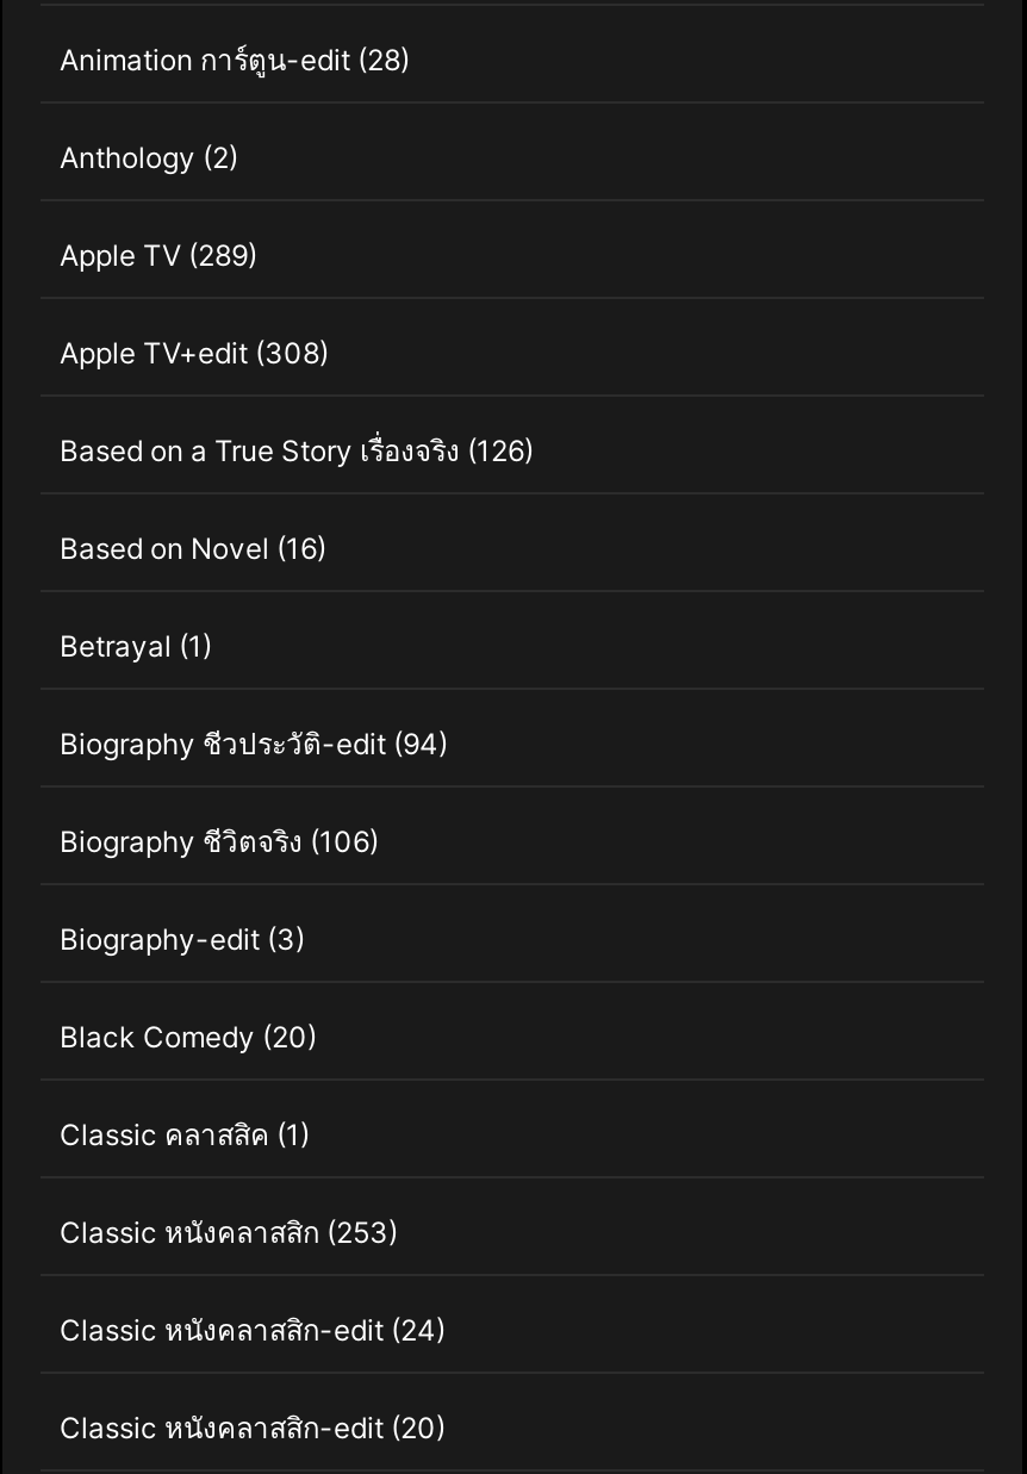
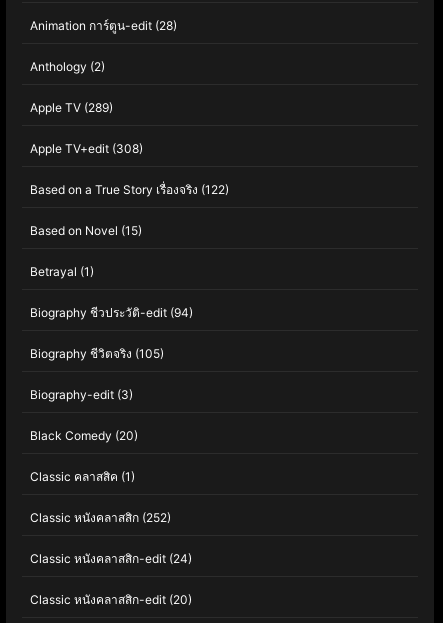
- Based on a True Story เรื่องจริง(126)
+ Based on a True Story เรื่องจริง(122)

- Based on Novel (16)
+ Based on Novel (15)

- Biography ชีวิตจริง(106)
+ Biography ชีวิตจริง(105)

- Classic หนังคลาสสิก(253)
+ Classic หนังคลาสสิก(252)
